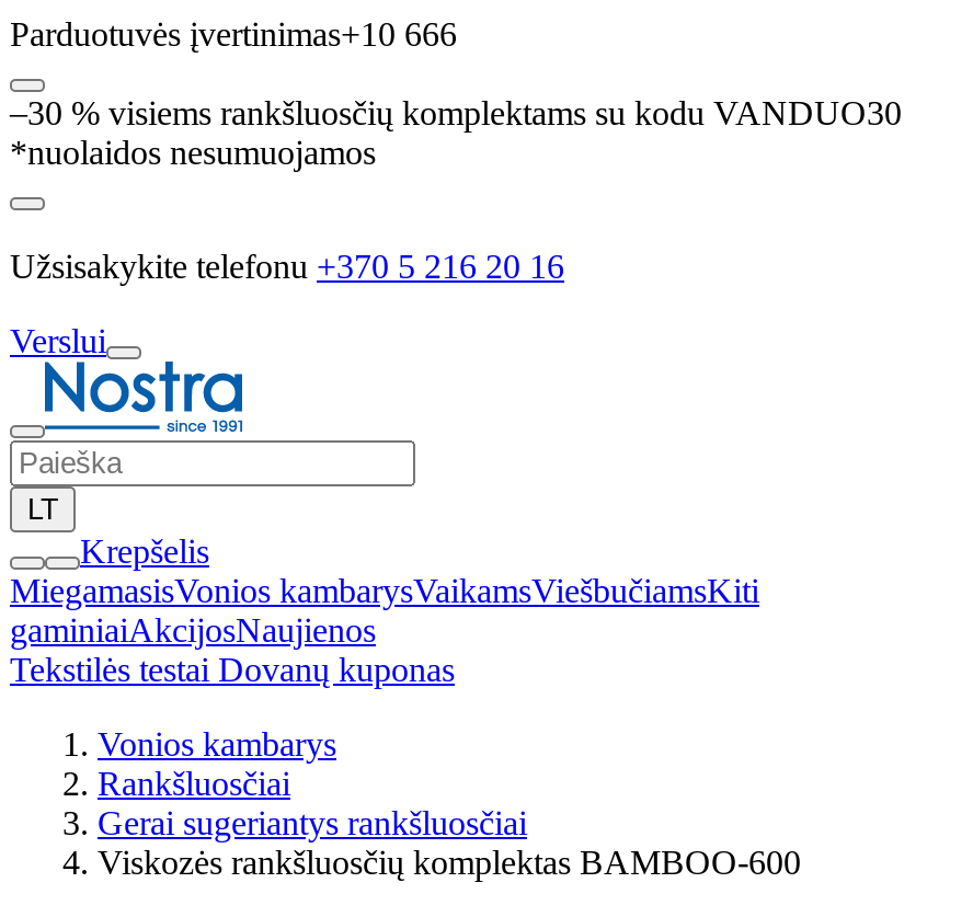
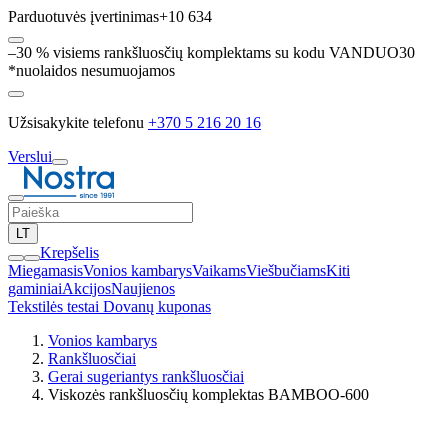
- Parduotuvės įvertinimas+10 666
+ Parduotuvės įvertinimas+10 634
